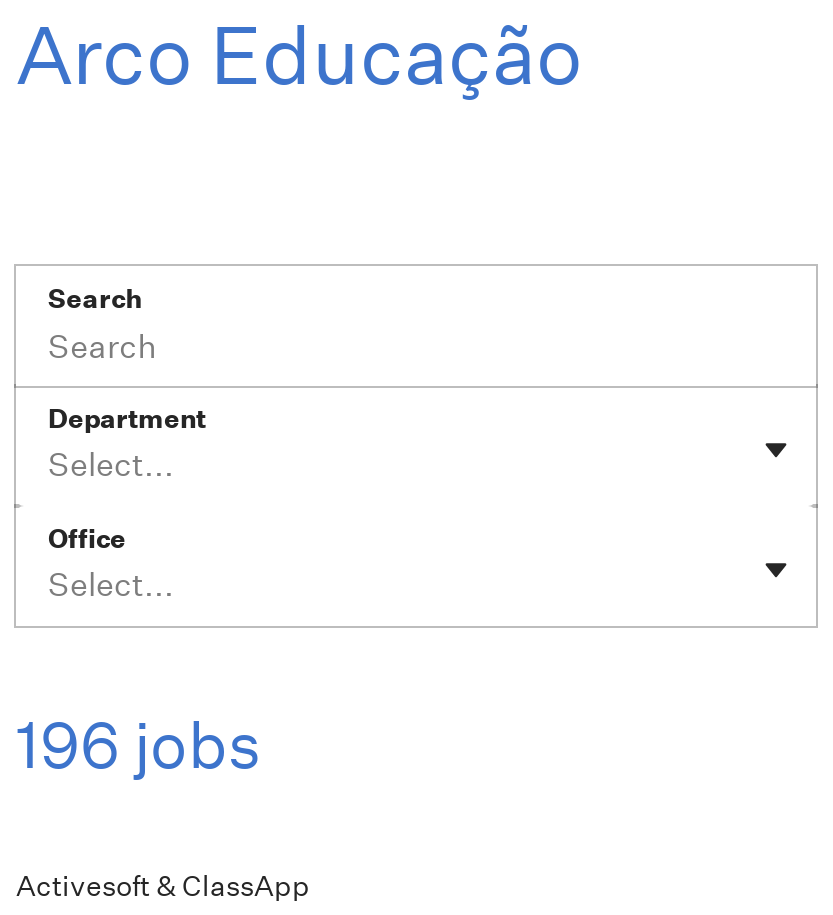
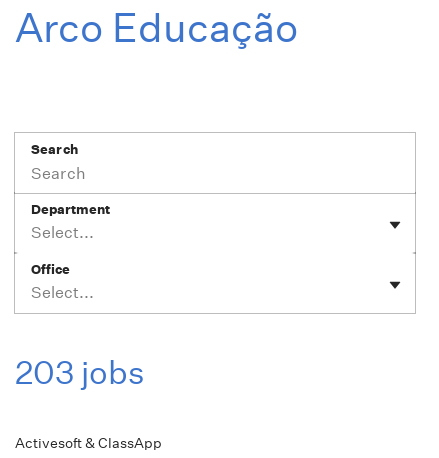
- 196 jobs
+ 203 jobs
